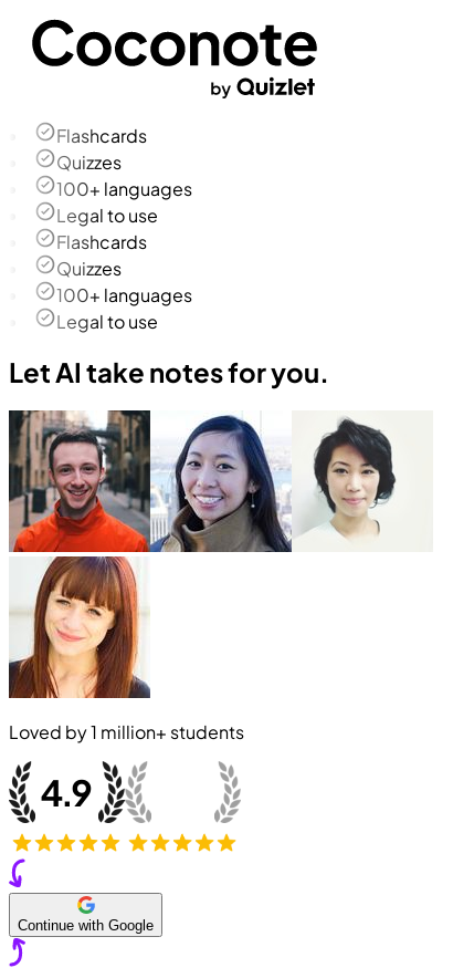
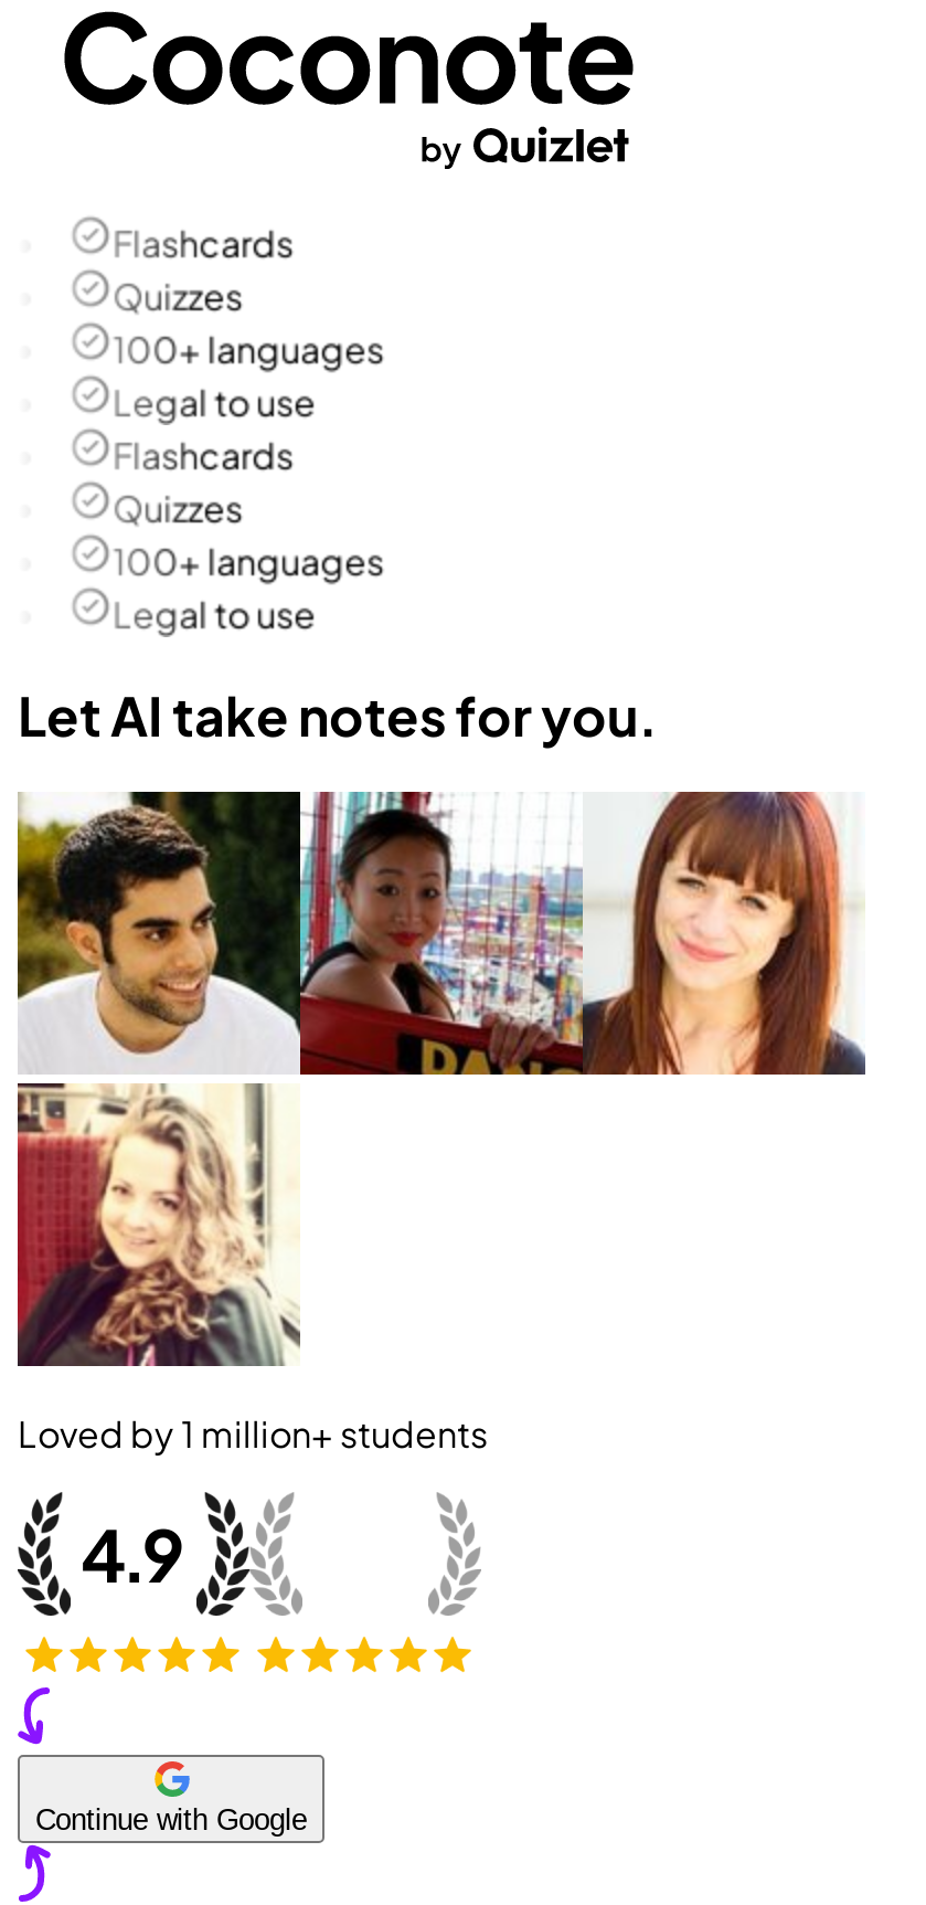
- [image]
+ [image]
